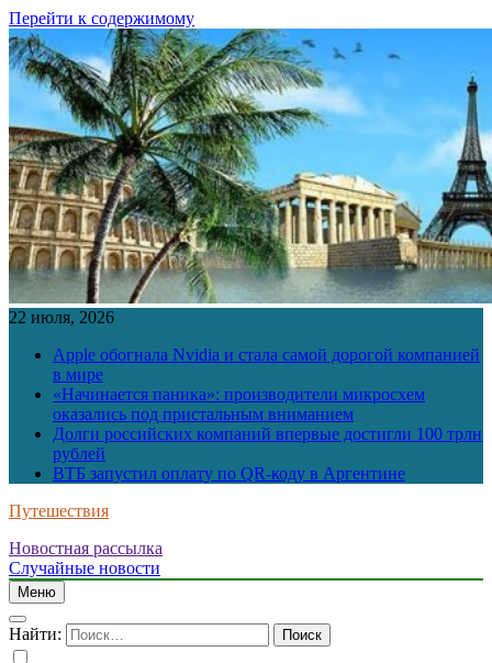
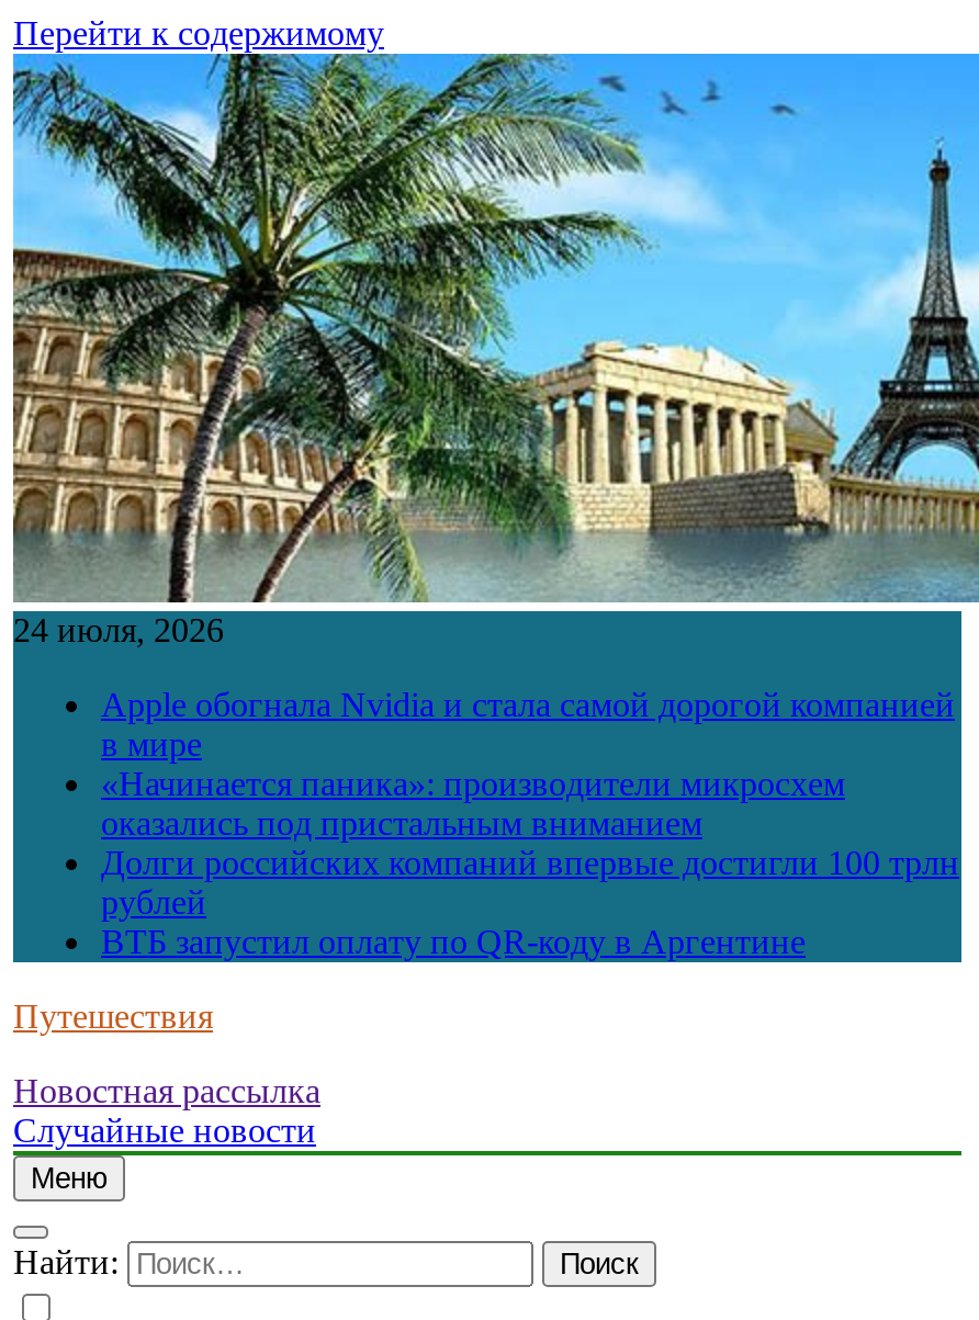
- 22 июля, 2026
+ 24 июля, 2026
